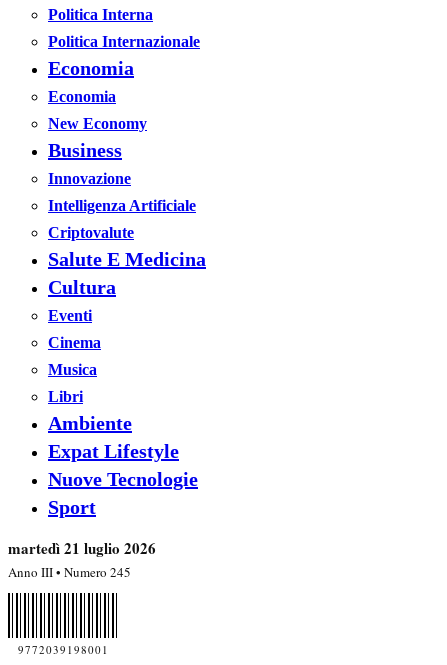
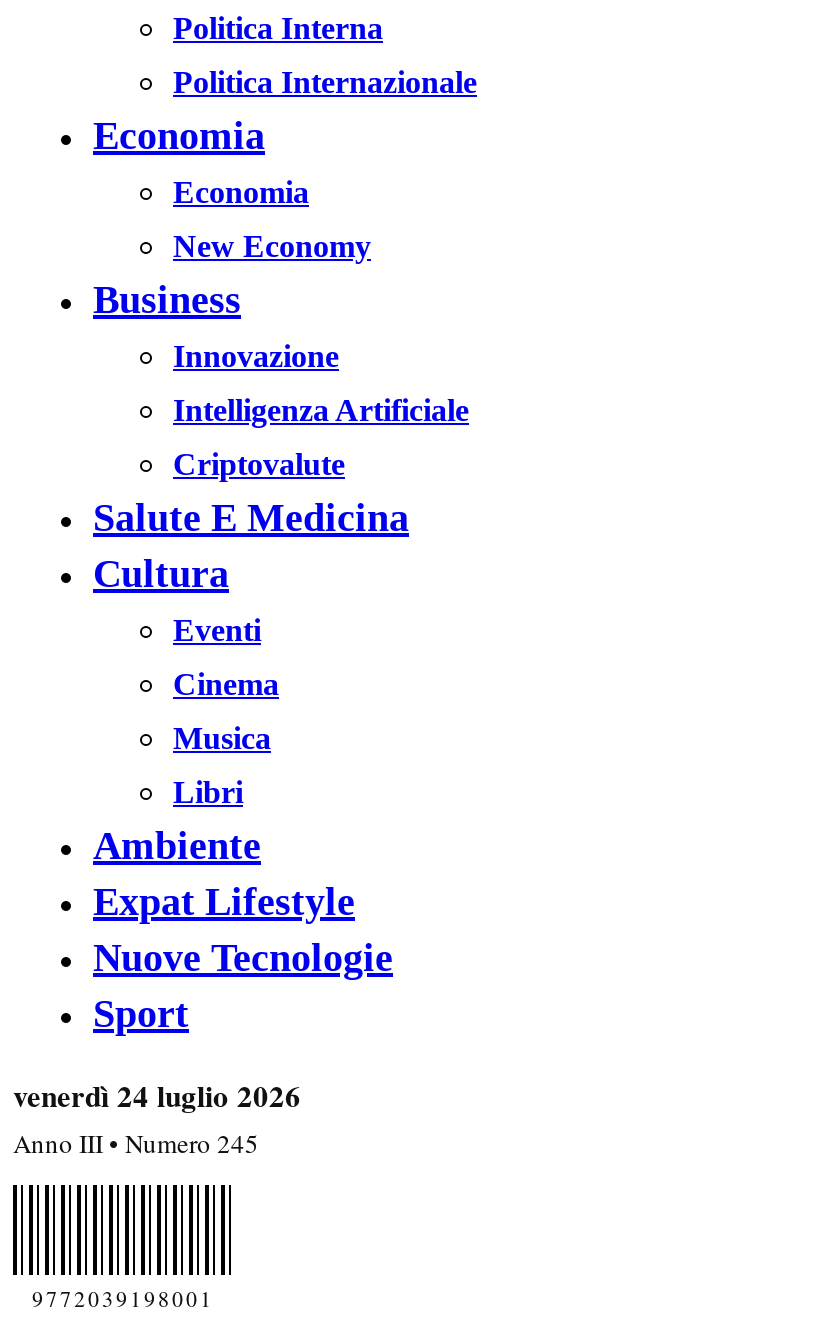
- martedì 21 luglio 2026
+ venerdì 24 luglio 2026
